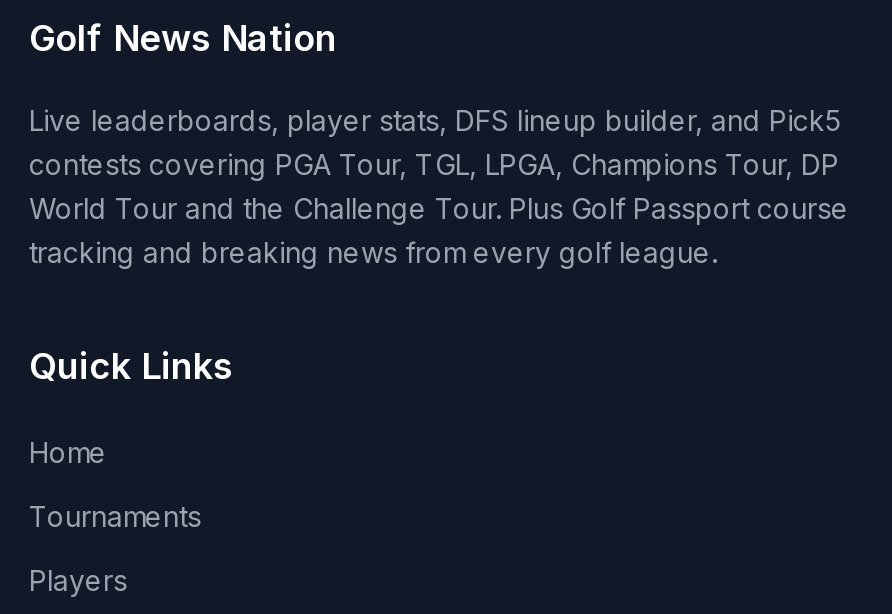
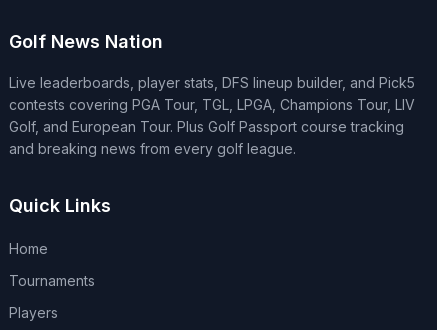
- contests covering PGA Tour, TGL, LPGA, Champions Tour, DP
- World Tour and the Challenge Tour. Plus Golf Passport course
- tracking and breaking news from every golf league.
+ contests covering PGA Tour, TGL, LPGA, Champions Tour, LIV
+ Golf, and European Tour. Plus Golf Passport course tracking
+ and breaking news from every golf league.
